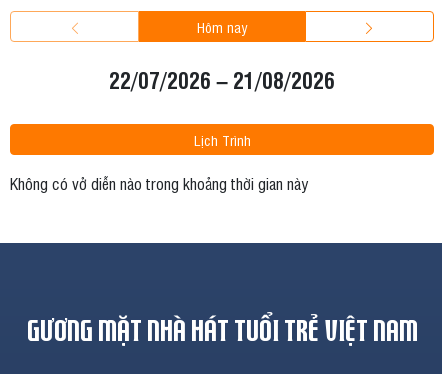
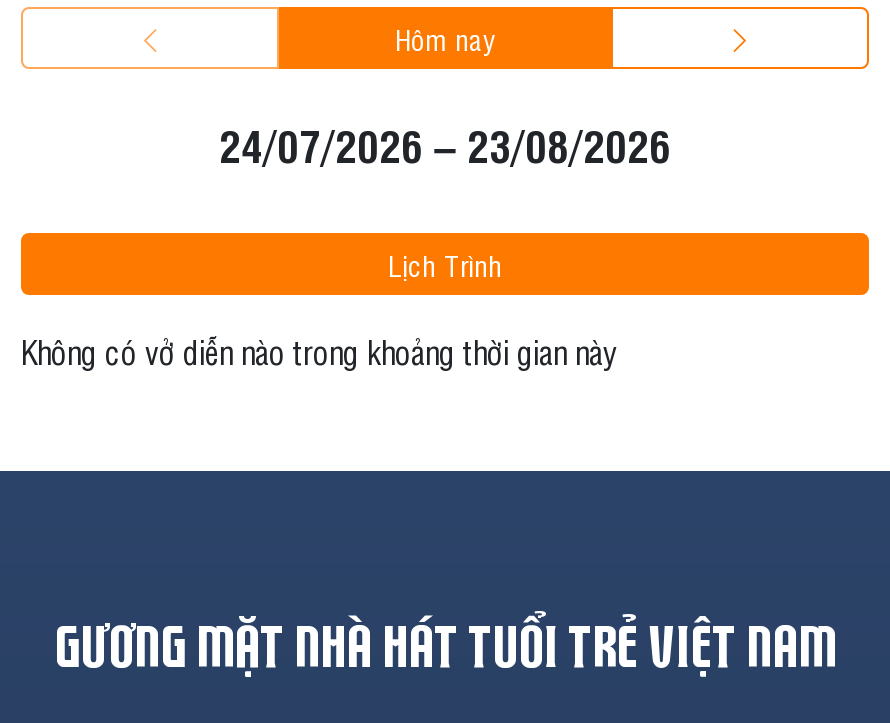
- 22/07/2026 – 21/08/2026
+ 24/07/2026 – 23/08/2026
